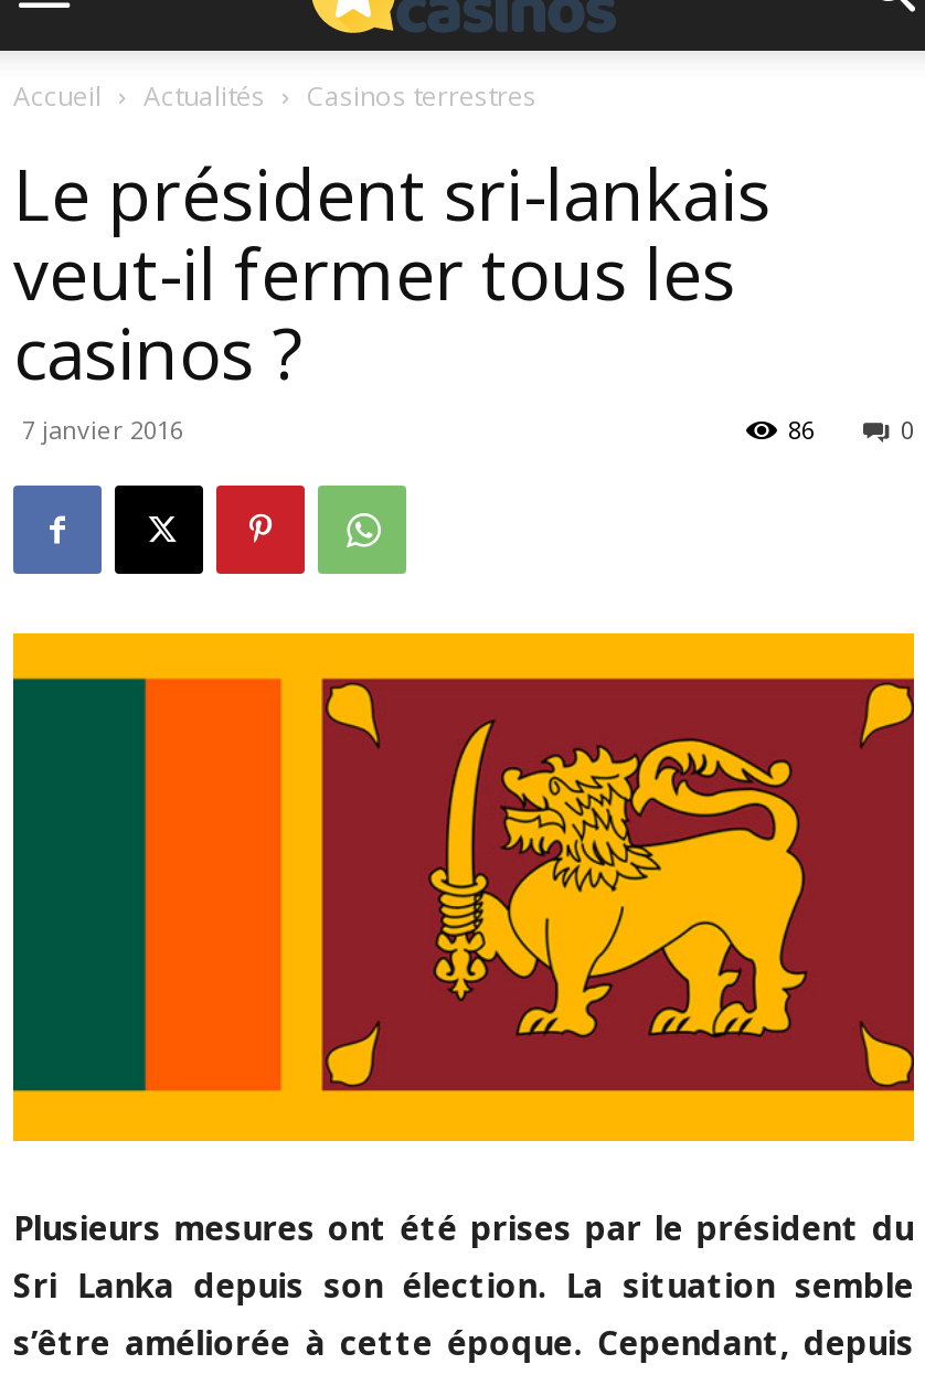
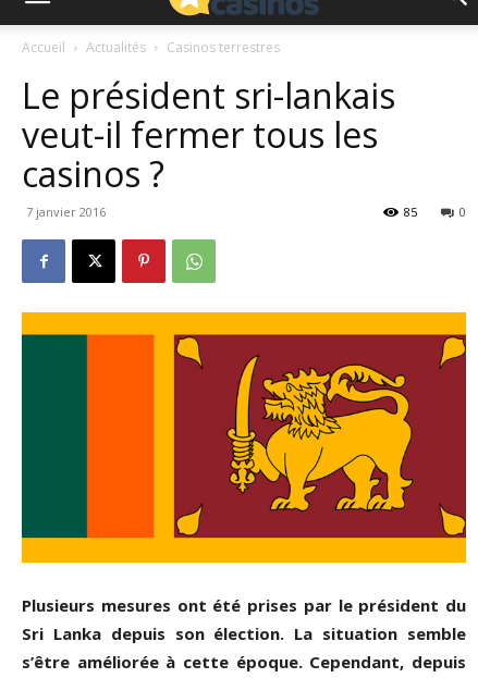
- 86
+ 85
